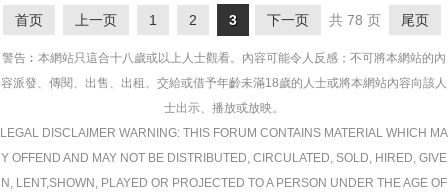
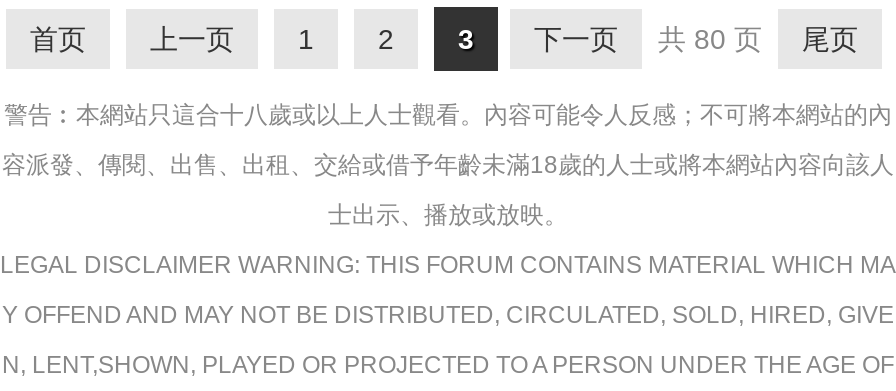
- 首页 上一页 1 2 3 下一页 共 78 页 尾页
+ 首页 上一页 1 2 3 下一页 共 80 页 尾页
